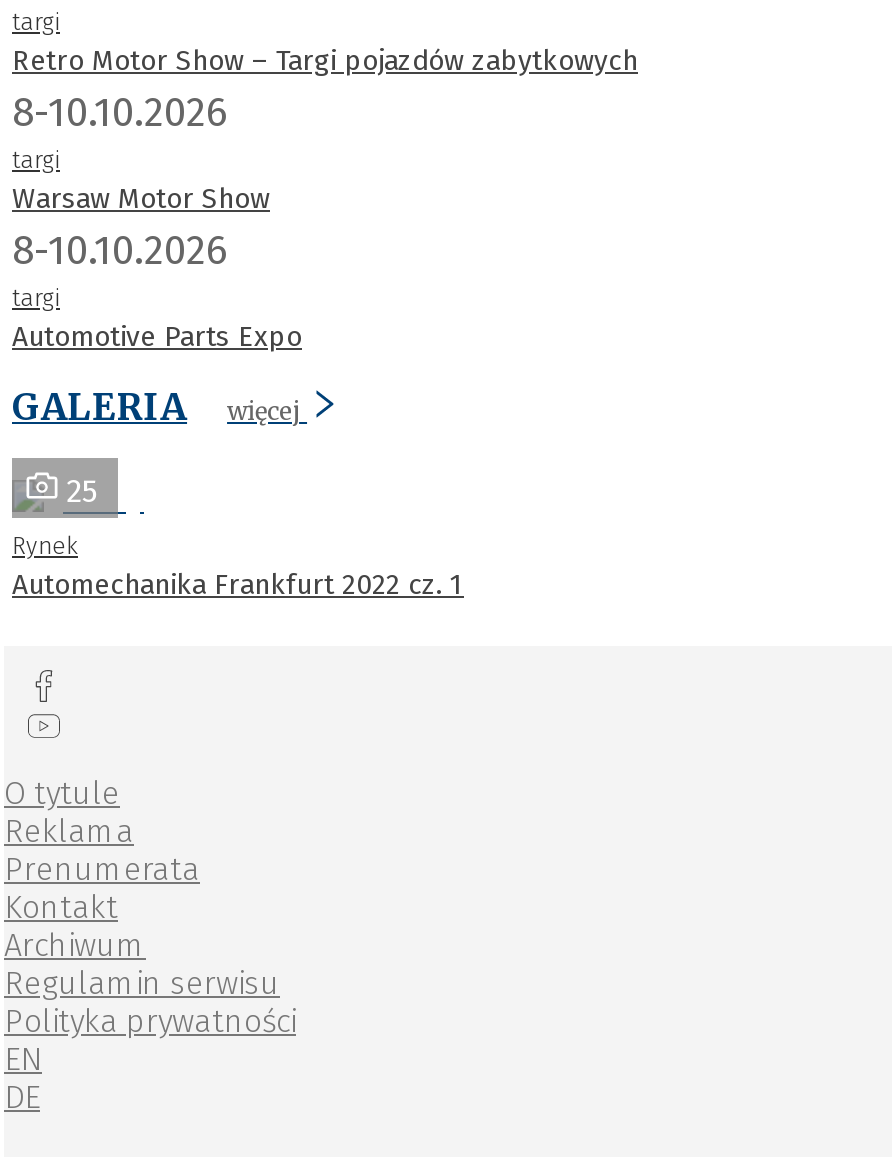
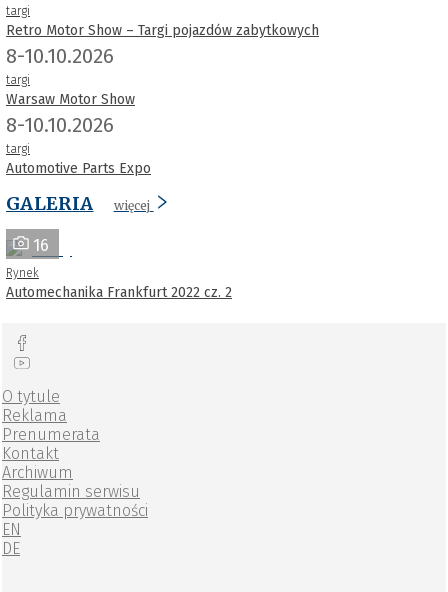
- 25
+ 16

- Automechanika Frankfurt 2022 cz. 1
+ Automechanika Frankfurt 2022 cz. 2
